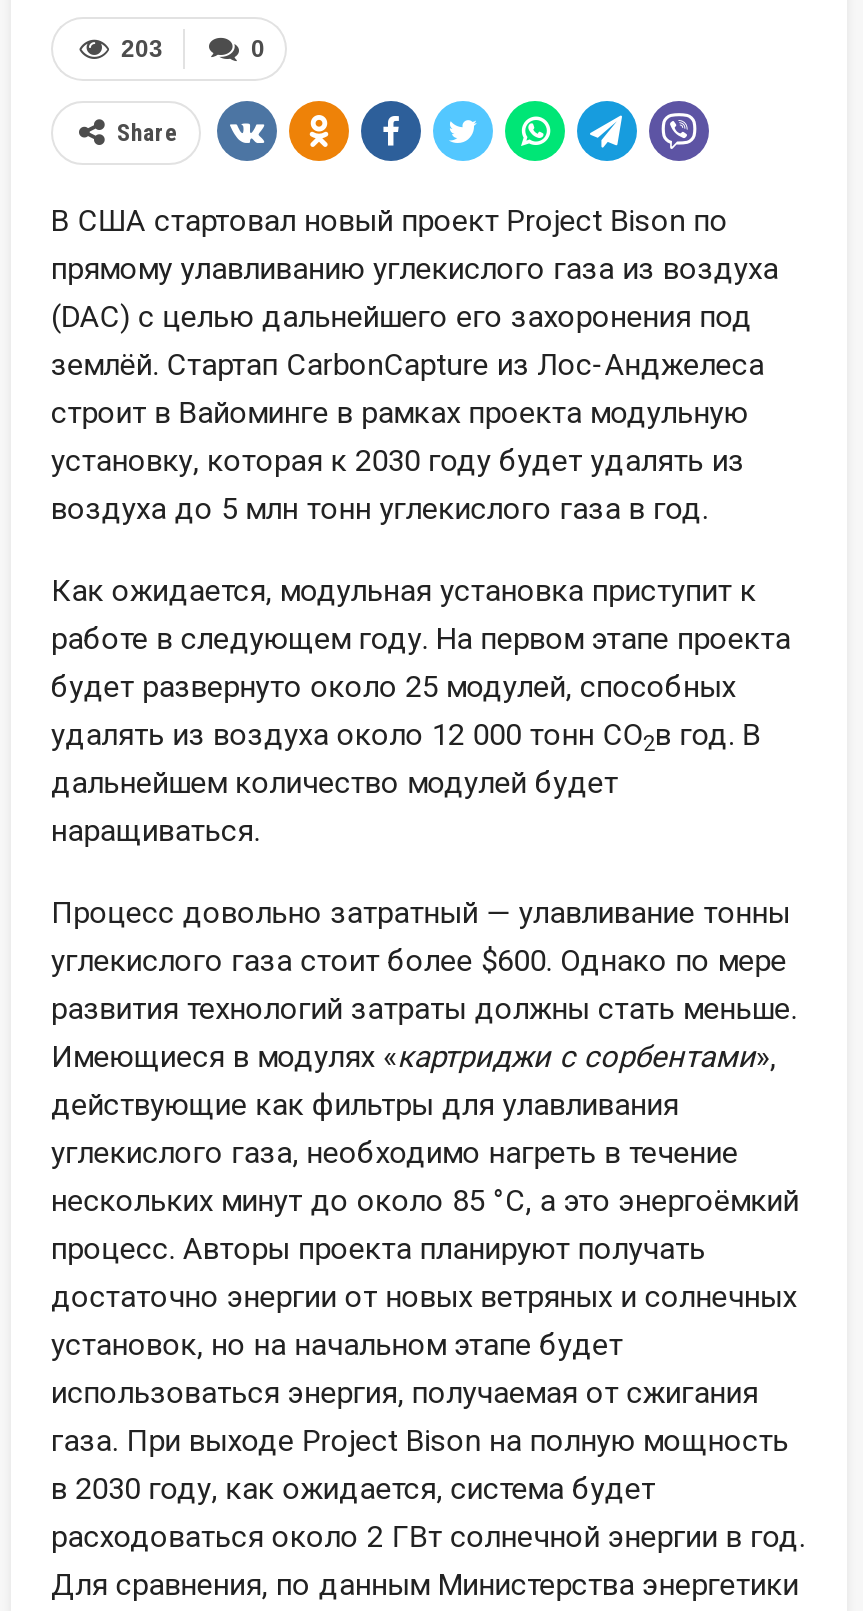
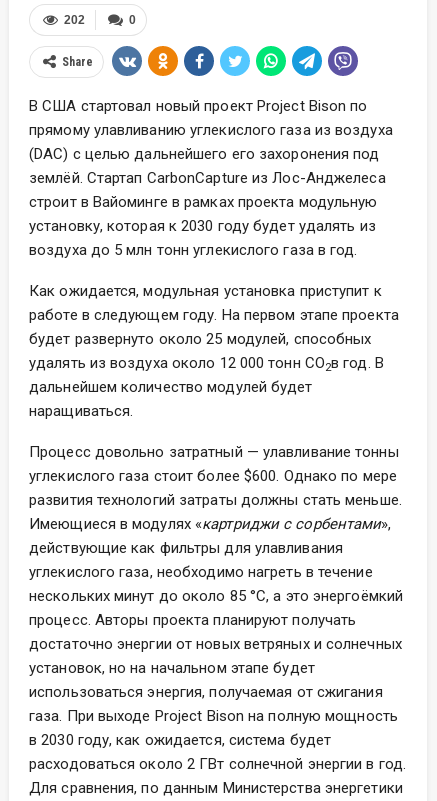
- 203
+ 202
